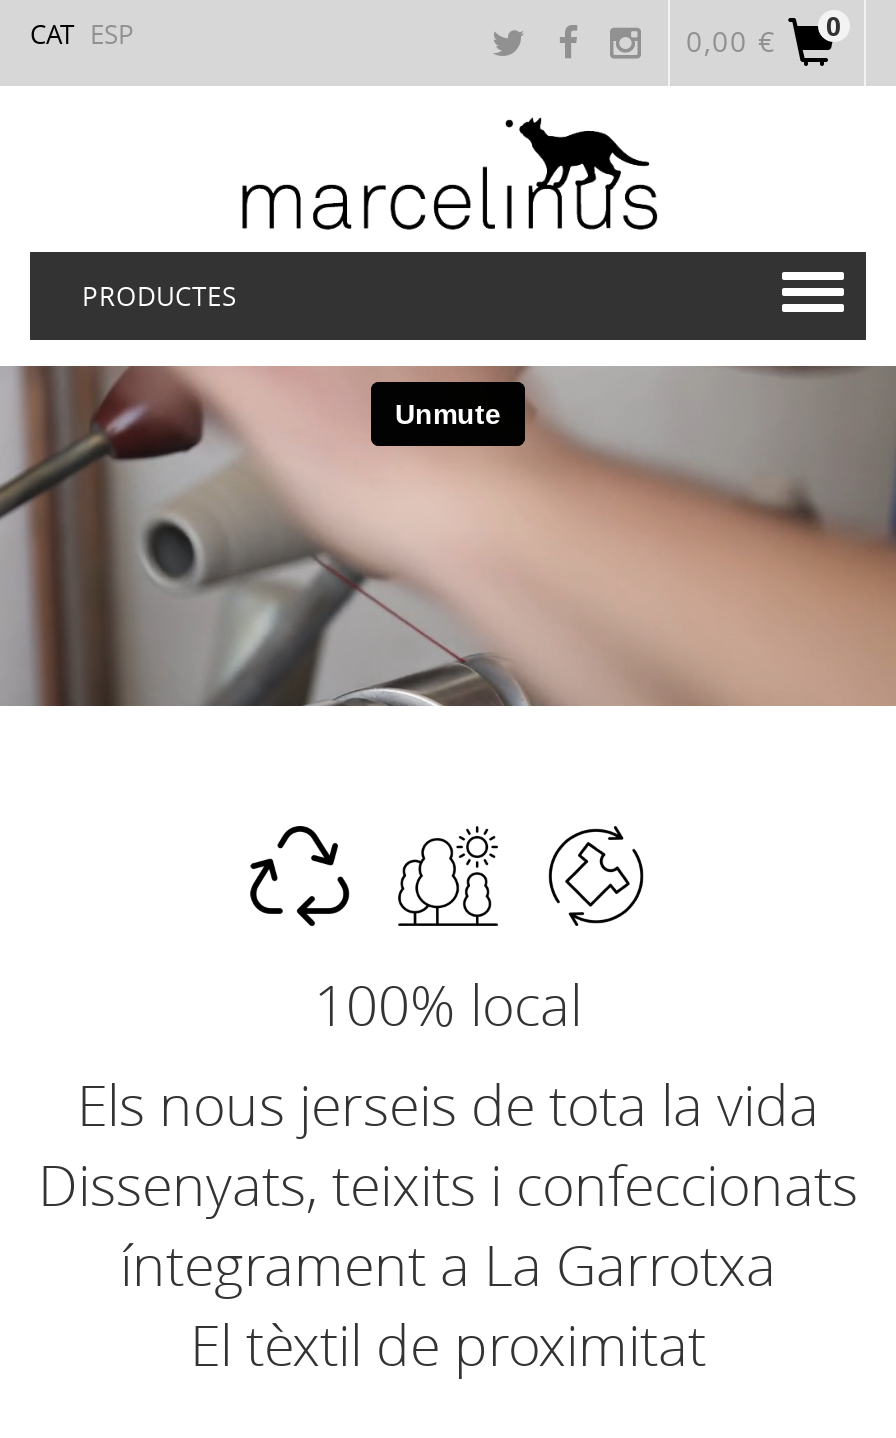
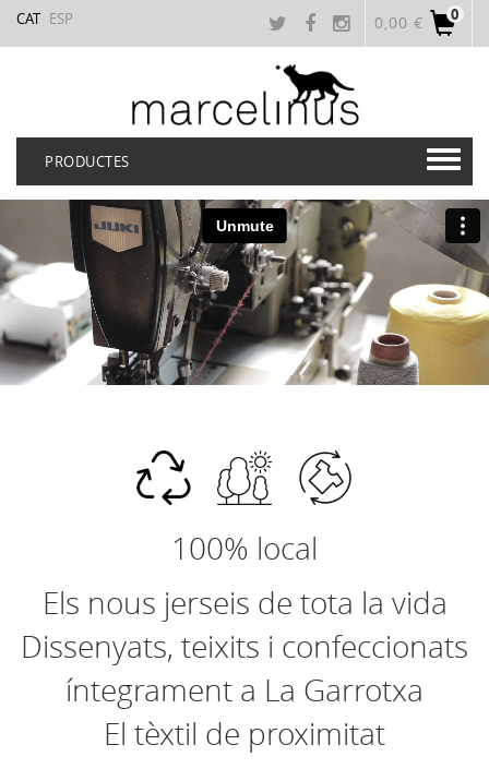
- [image]
+ [image]
